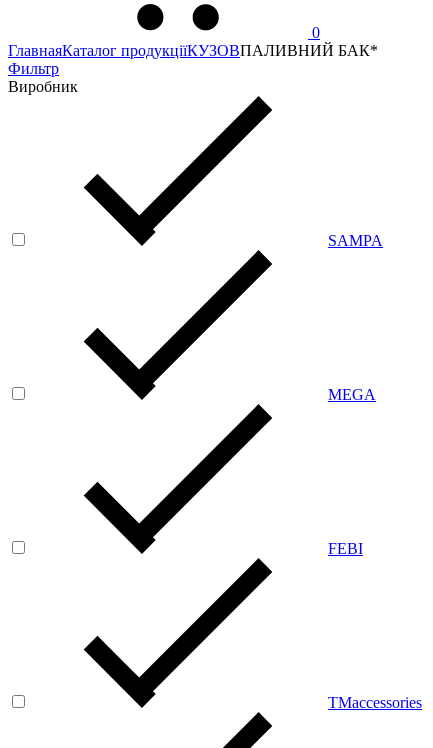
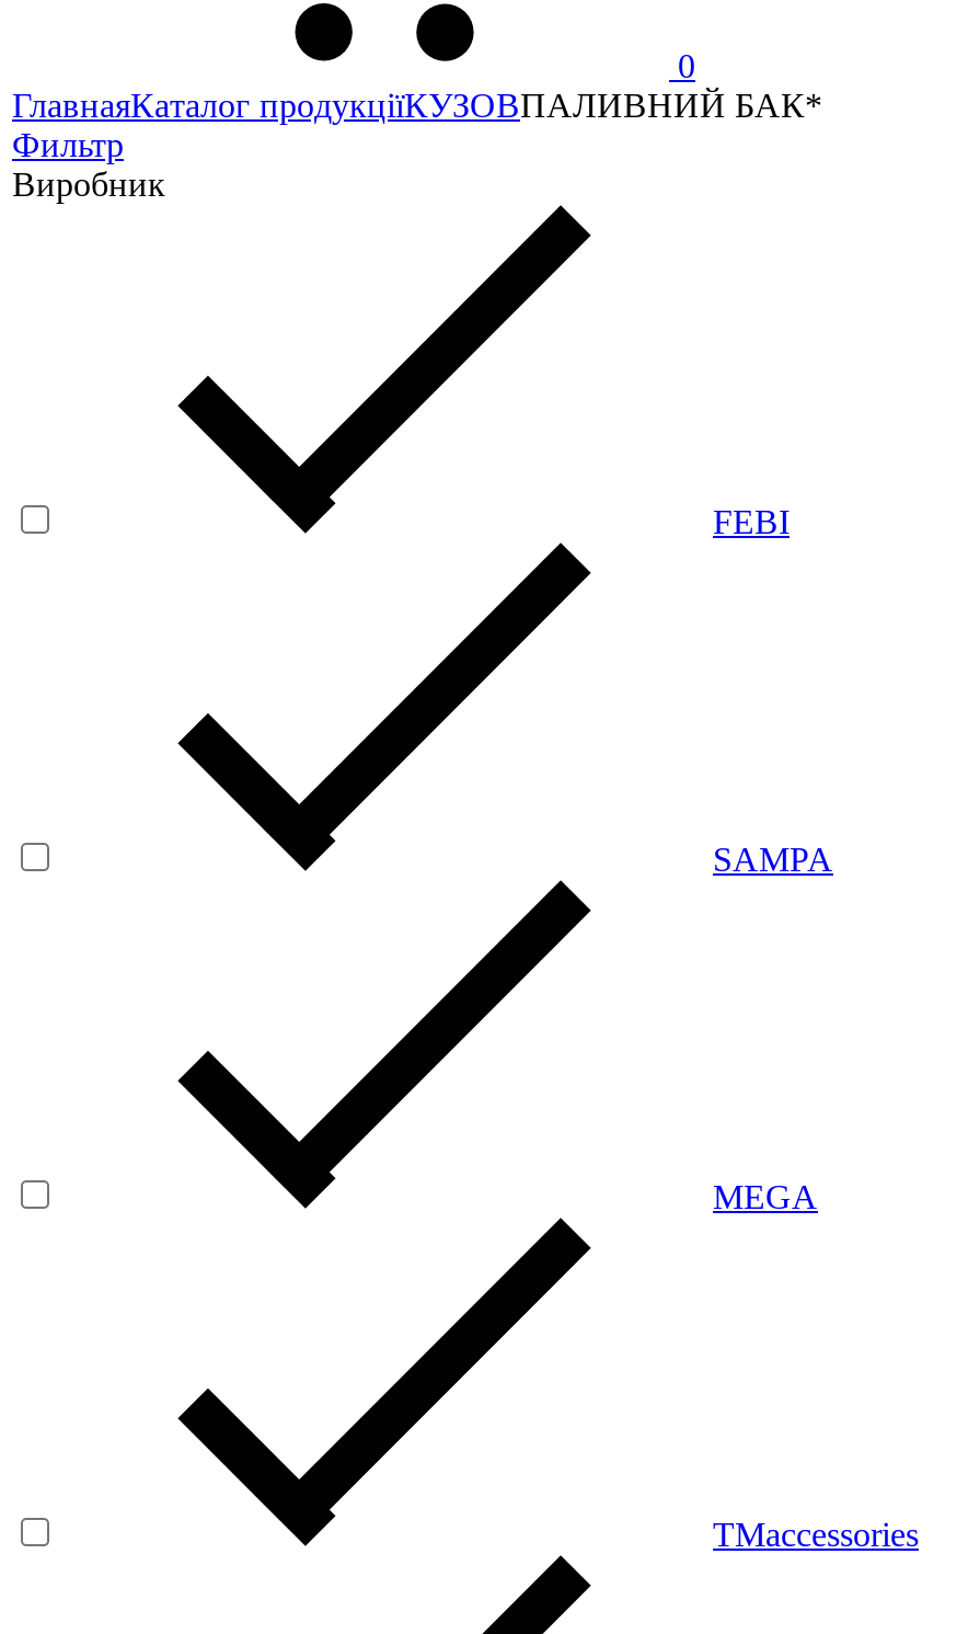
moved down: SAMPA | MEGA

moved up: FEBI
